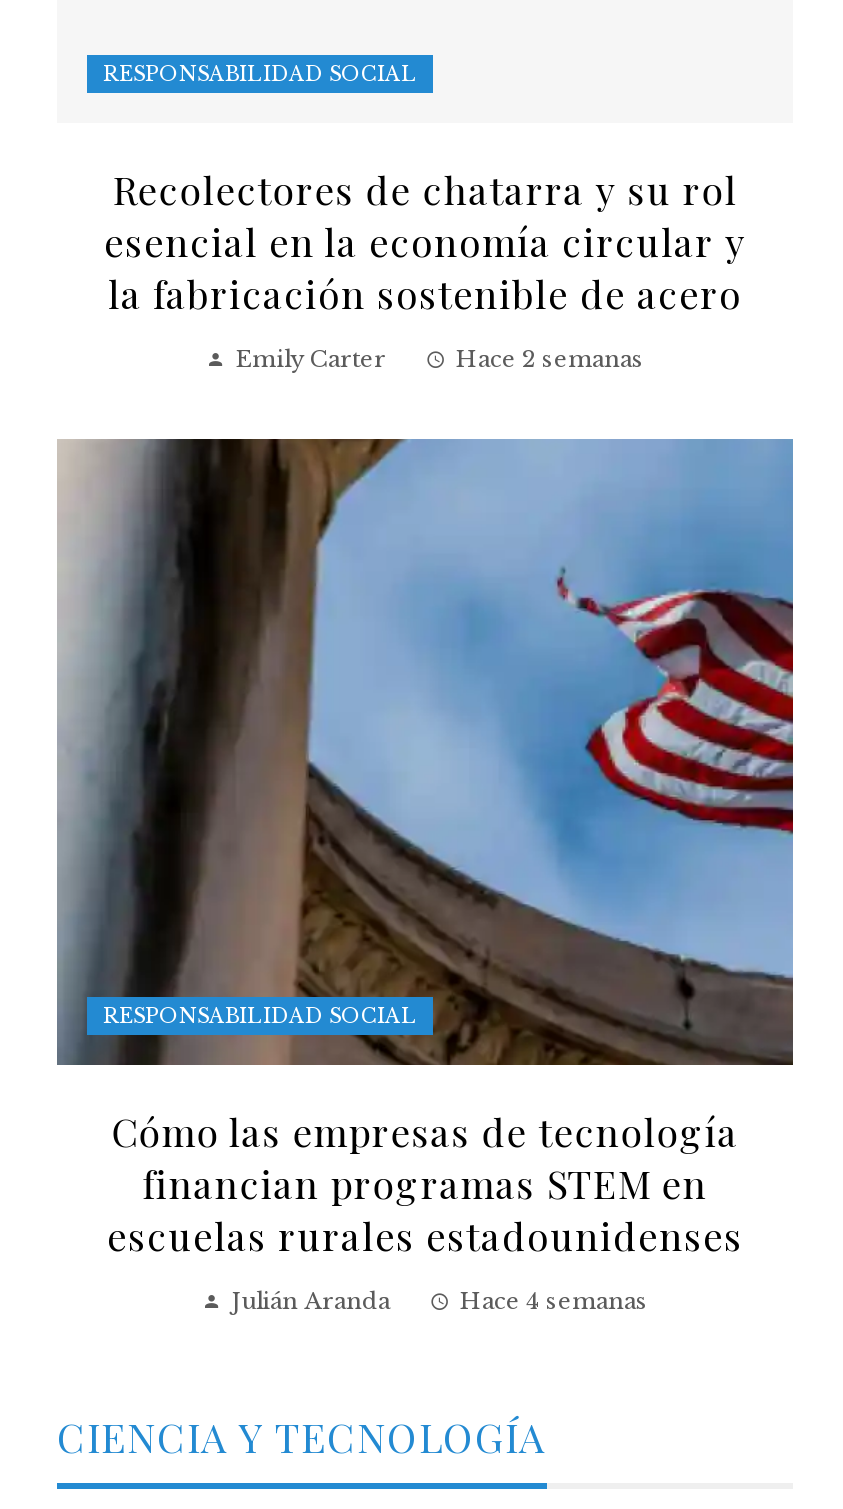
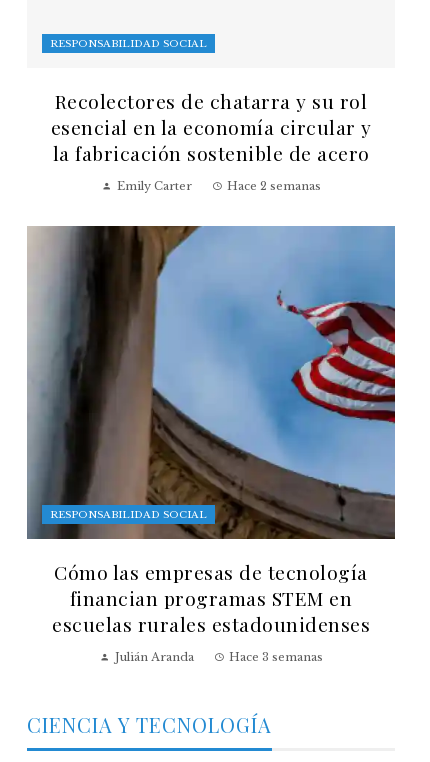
- Hace 4 semanas
+ Hace 3 semanas
